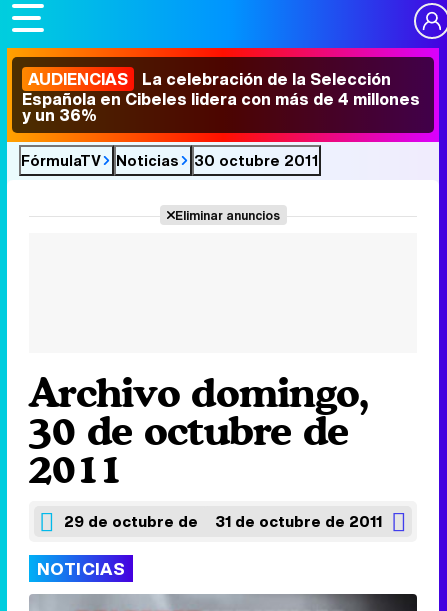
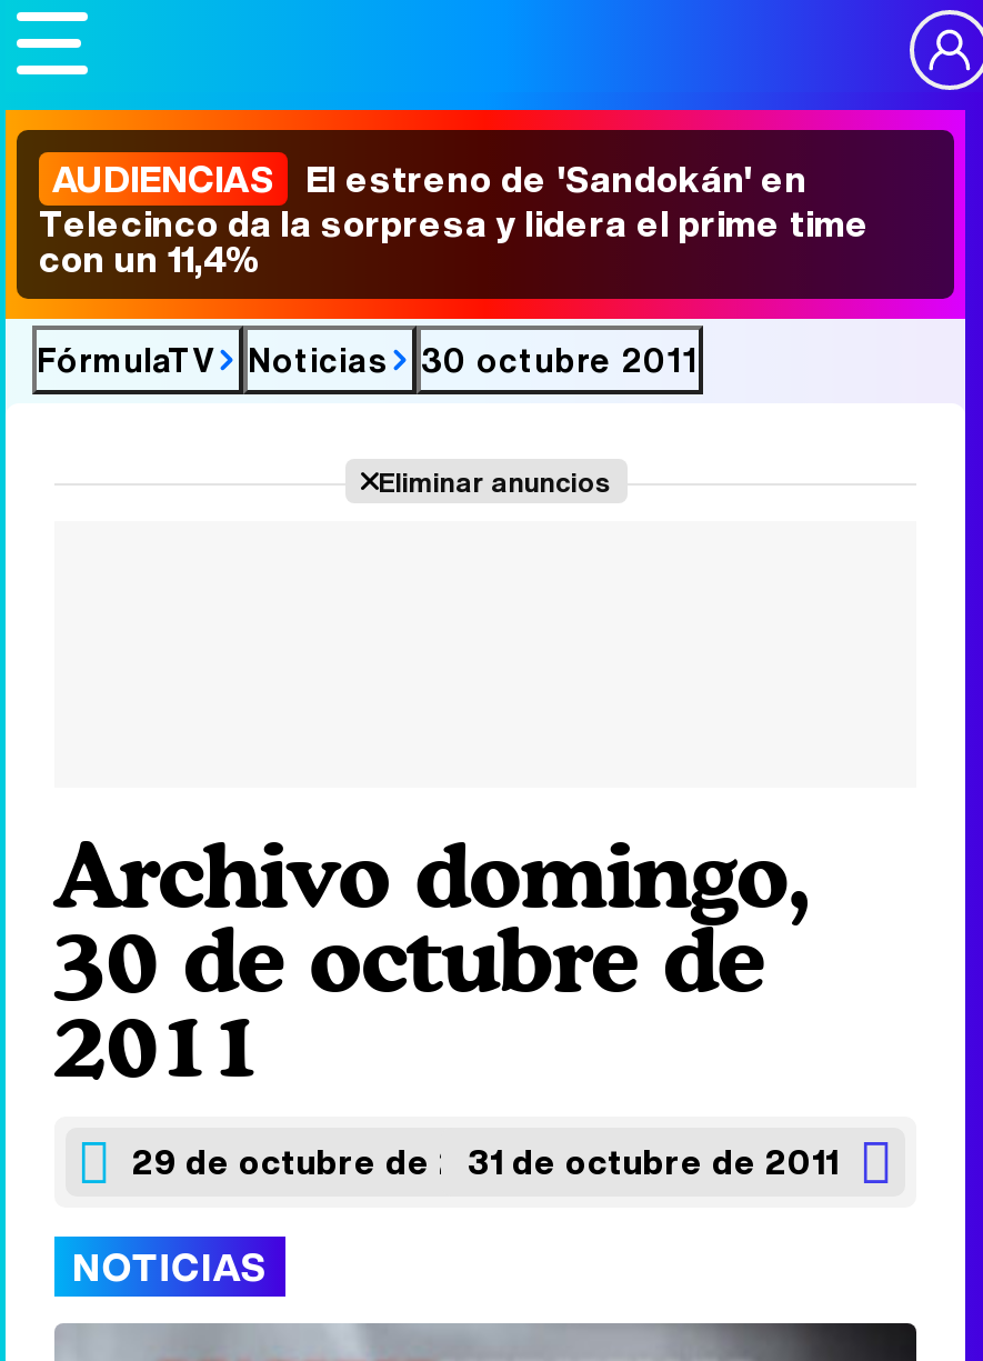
- AUDIENCIAS La celebración de la Selección
- Española en Cibeles lidera con más de 4 millones
- y un 36%
+ AUDIENCIAS El estreno de 'Sandokán' en
+ Telecinco da la sorpresa y lidera el prime time
+ con un 11,4%
